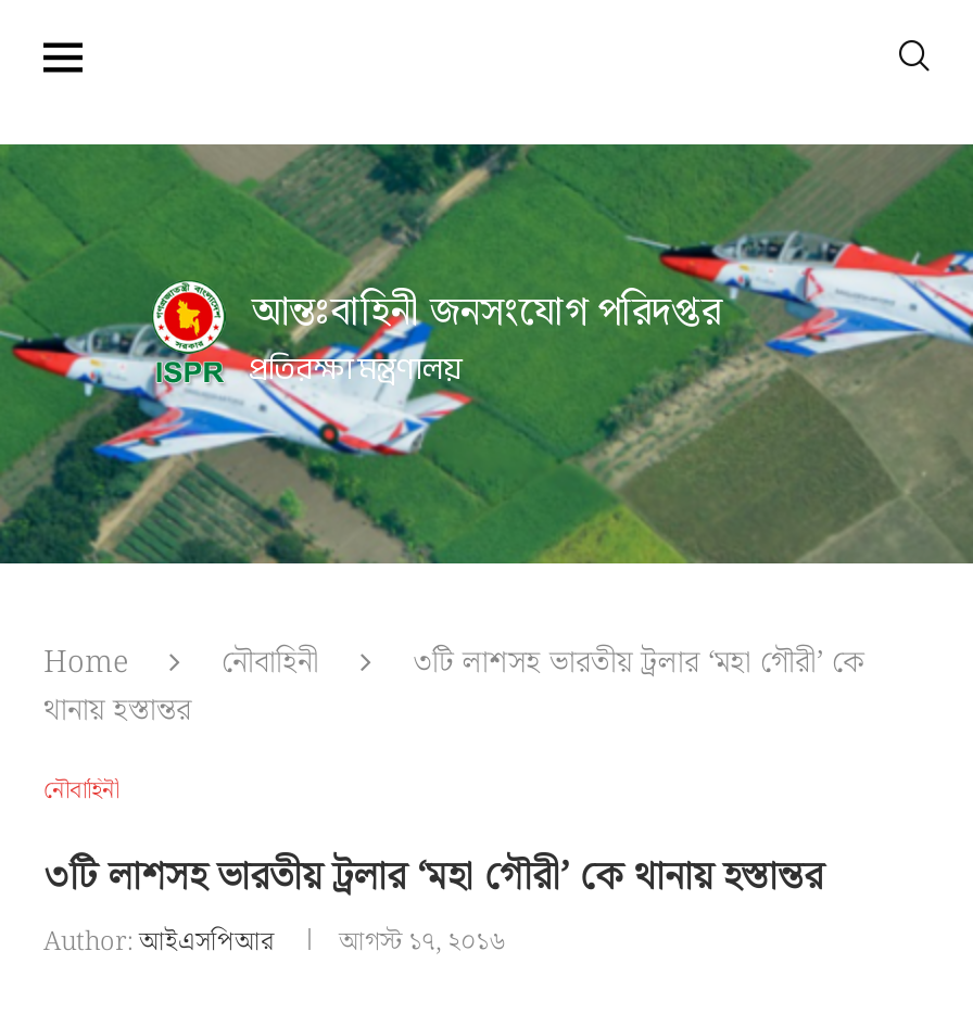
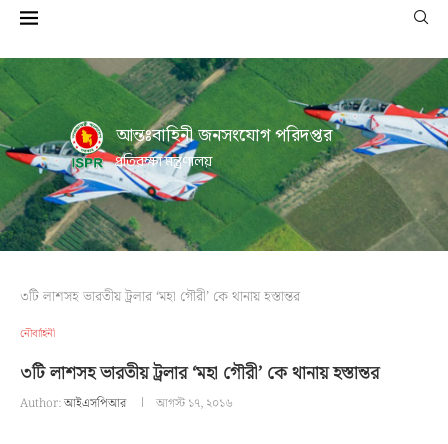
- Home
- নৌবাহিনী
- ৩টি লাশসহ ভারতীয় ট্রলার ‘মহা গৌরী’ কে
- থানায় হস্তান্তর
+ ৩টি লাশসহ ভারতীয় ট্রলার ‘মহা গৌরী’ কে থানায় হস্তান্তর
